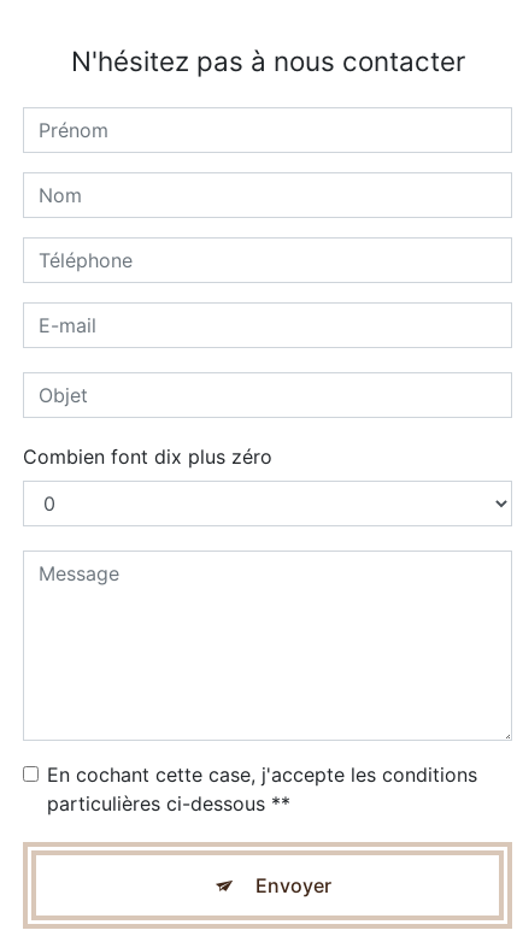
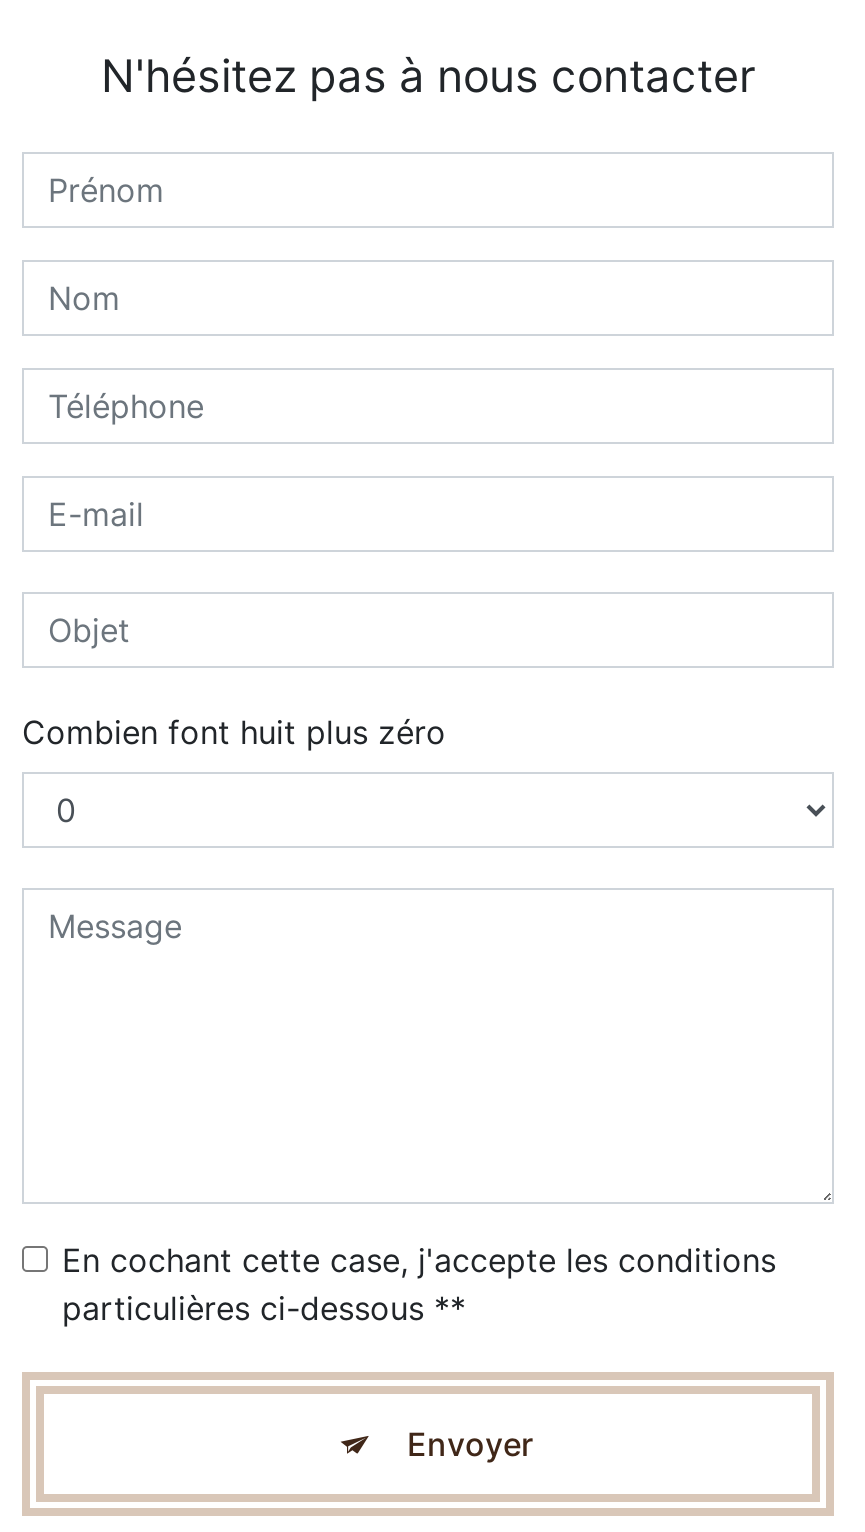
- Combien font dix plus zéro
+ Combien font huit plus zéro
